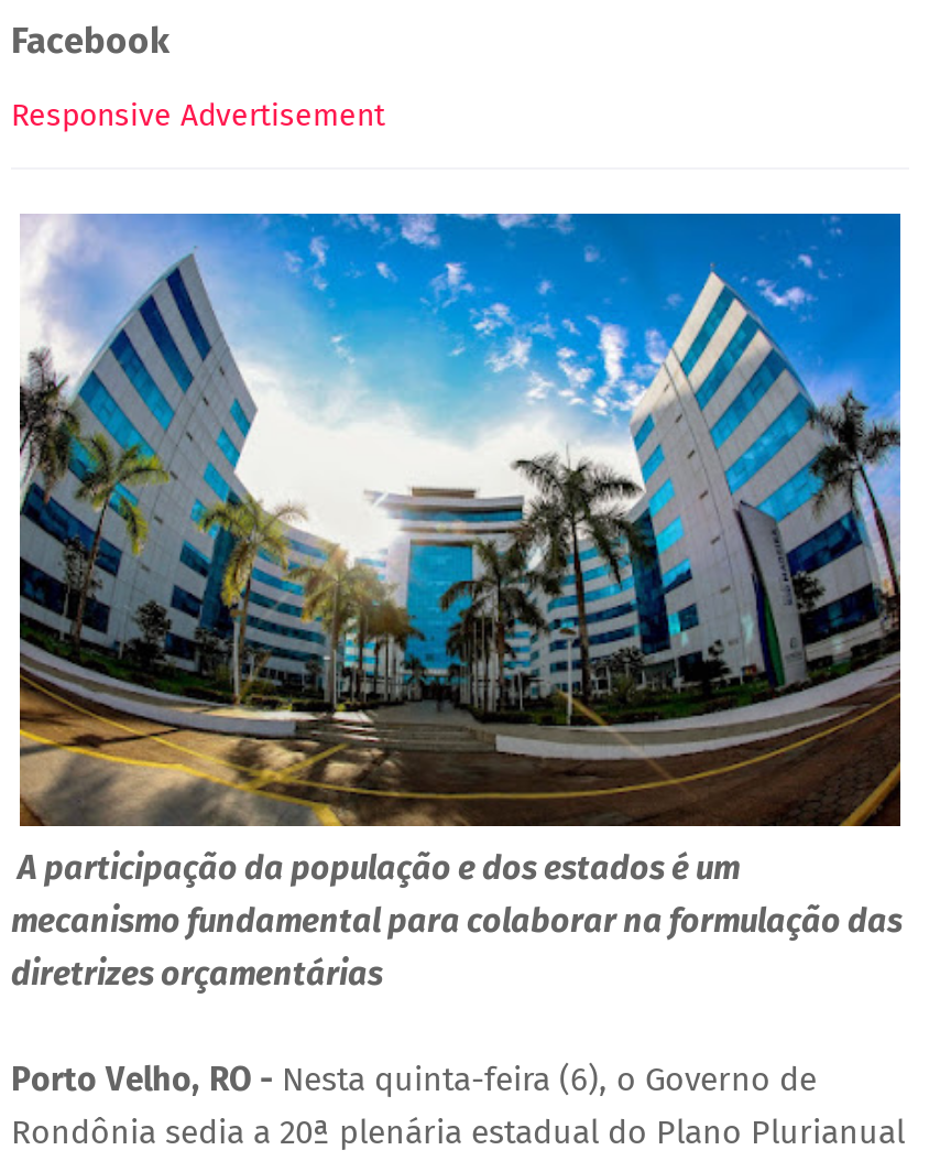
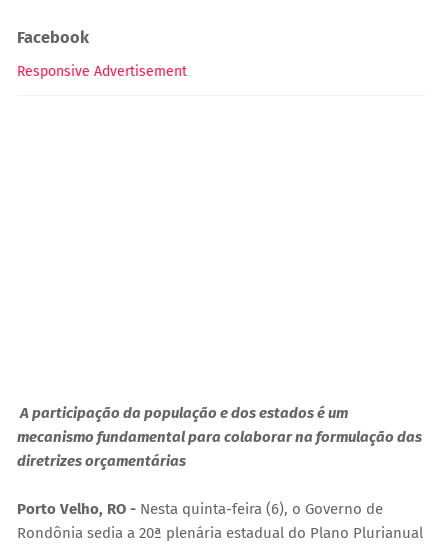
- [image]
